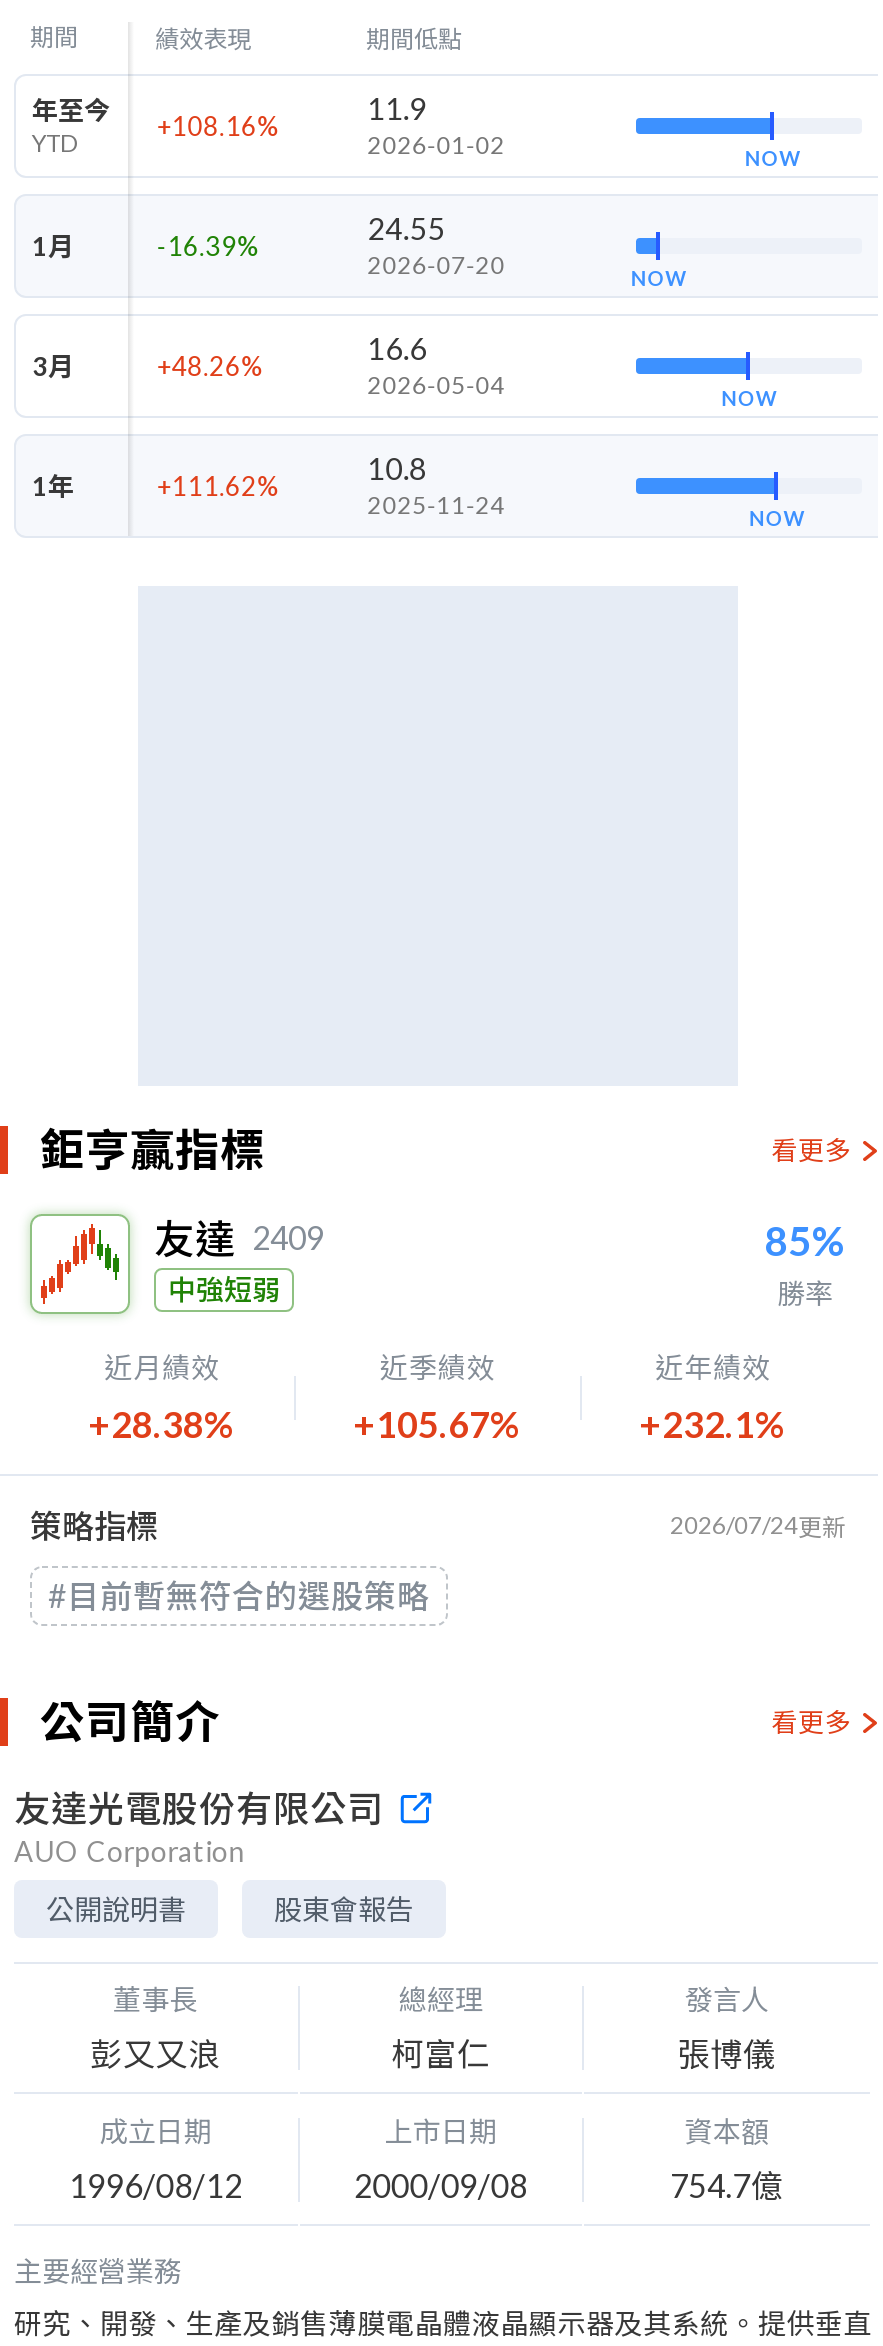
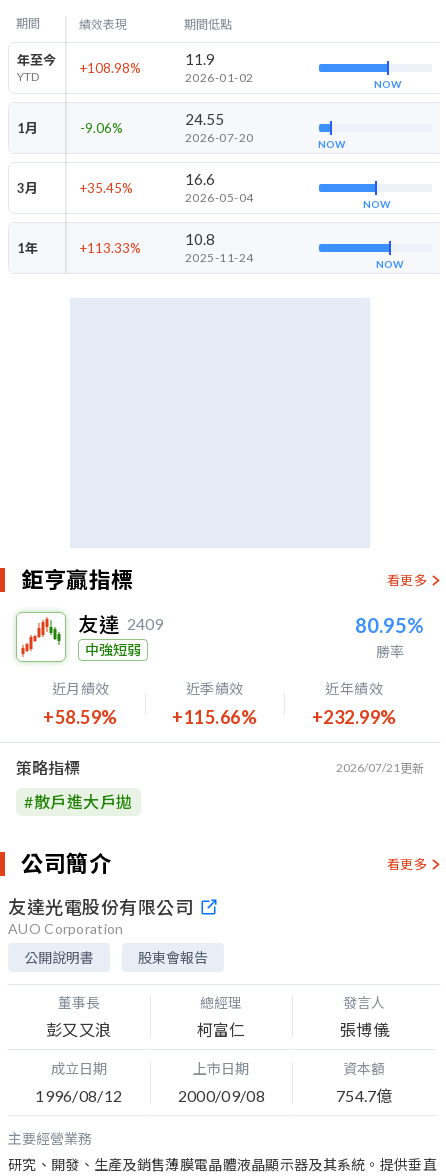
- 年至今 +108.16%
+ 年至今 +108.98%

- -16.39%
+ -9.06%

- +48.26%
+ +35.45%

- +111.62%
+ +113.33%

- 85%
+ 80.95%

- +28.38%
+ +58.59%

- +105.67%
+ +115.66%

- +232.1%
+ +232.99%

- 2026/07/24更新
+ 2026/07/21更新

- #目前暫無符合的選股策略
+ #散戶進大戶拋
